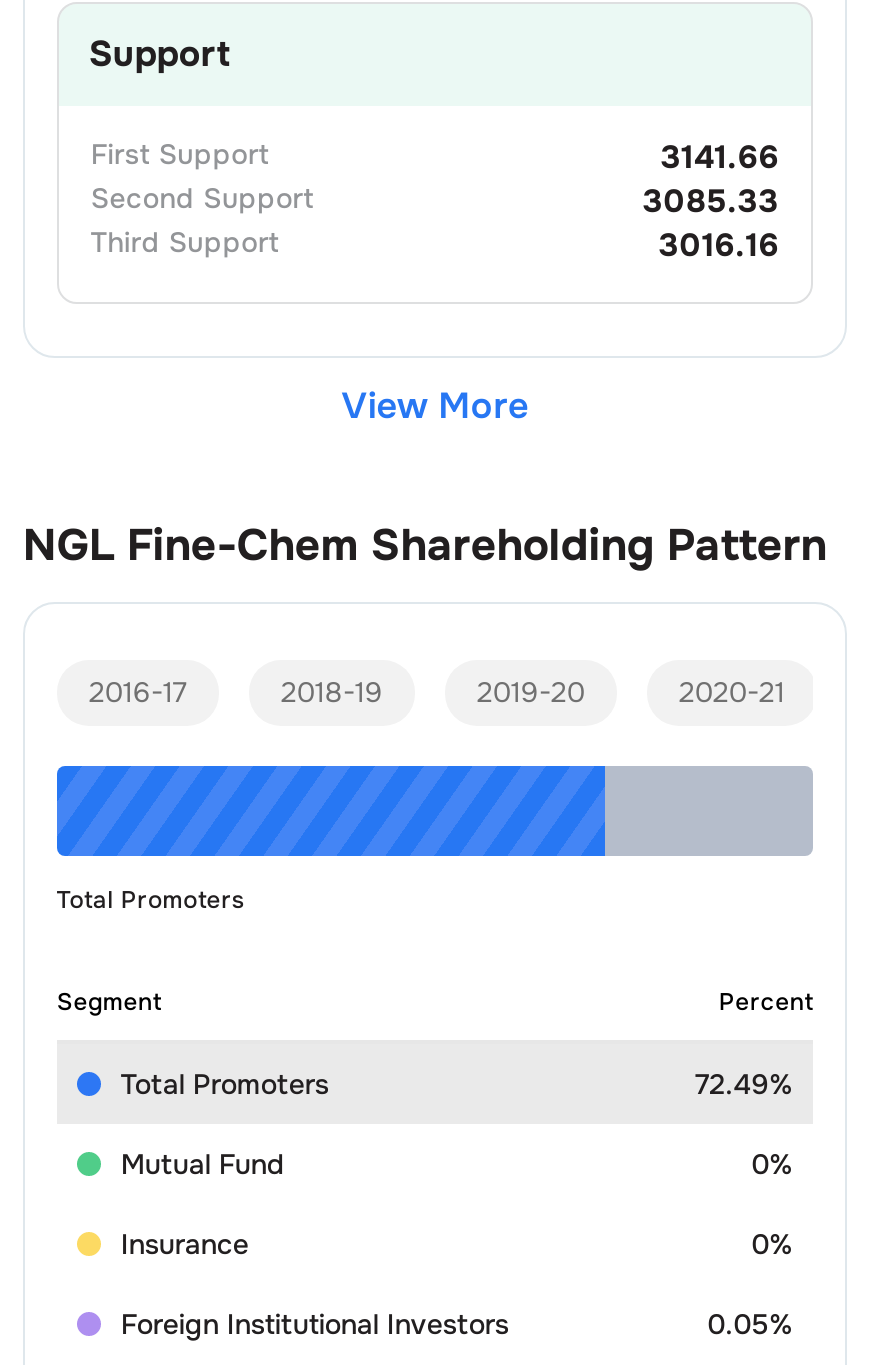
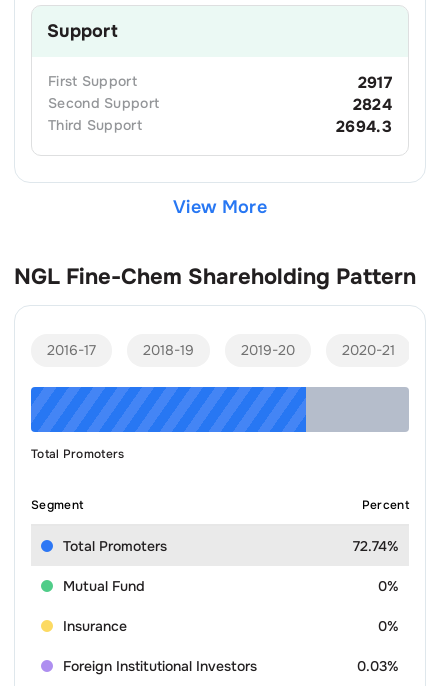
- 3141.66
+ 2917

- 3085.33
+ 2824

- 3016.16
+ 2694.3

- 72.49%
+ 72.74%

- 0.05%
+ 0.03%
